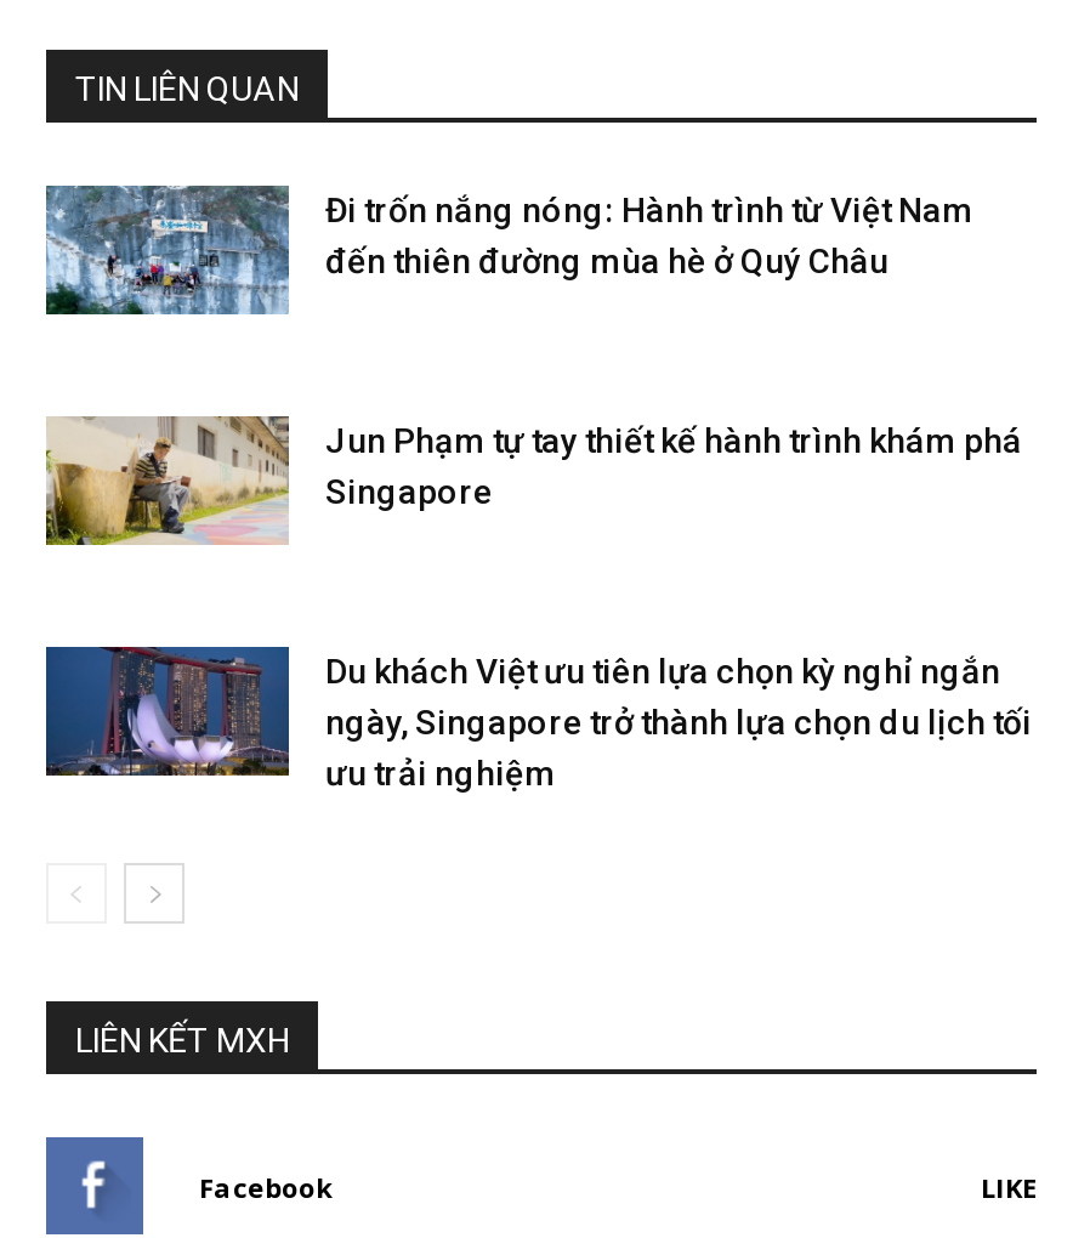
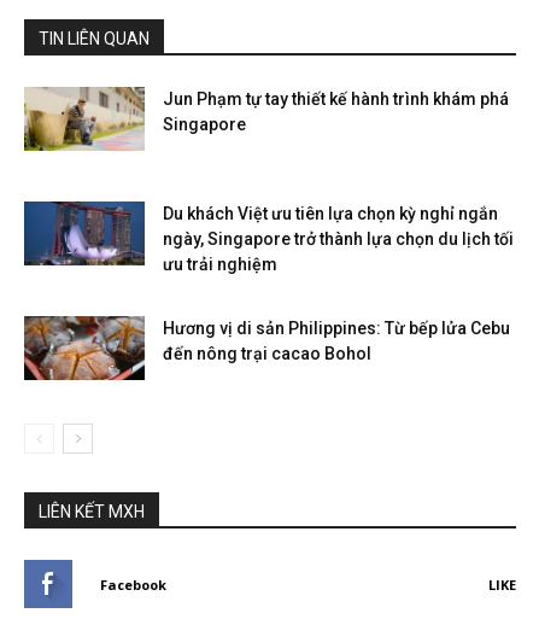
- [image]
- Đi trốn nắng nóng: Hành trình từ Việt Nam
- đến thiên đường mùa hè ở Quý Châu

moved up: [image] | Jun Phạm tự tay thiết kế hành trình khám phá | Singapore | Du khách Việt ưu tiên lựa chọn kỳ nghỉ ngắn | ngày, Singapore trở thành lựa chọn du lịch tối | ưu trải nghiệm

+ [image]
+ Hương vị di sản Philippines: Từ bếp lửa Cebu
+ đến nông trại cacao Bohol
